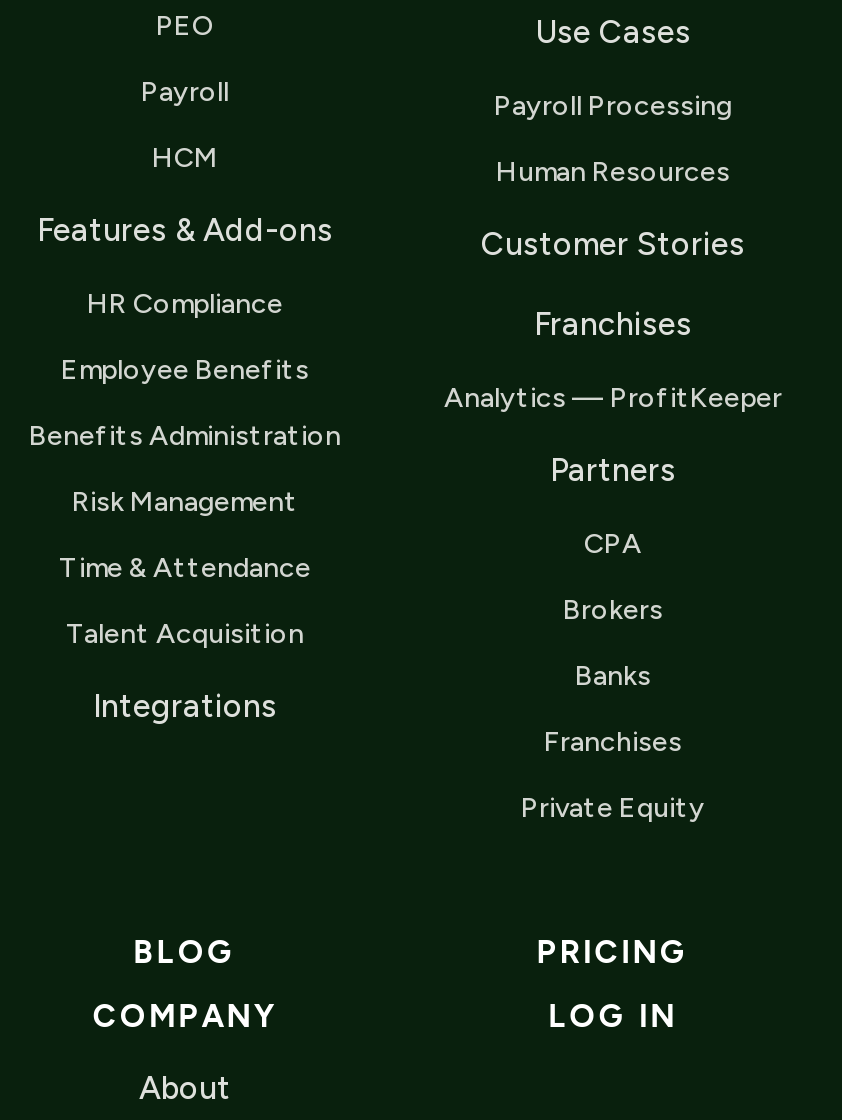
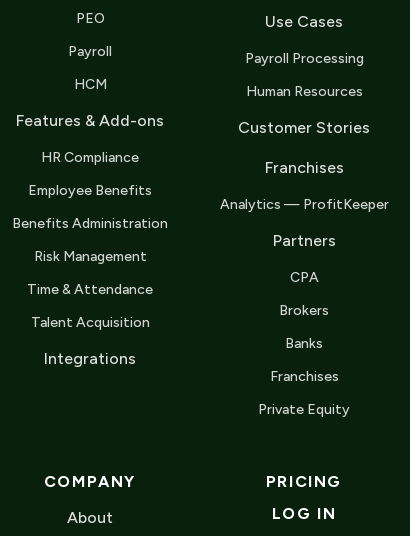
- BLOG
